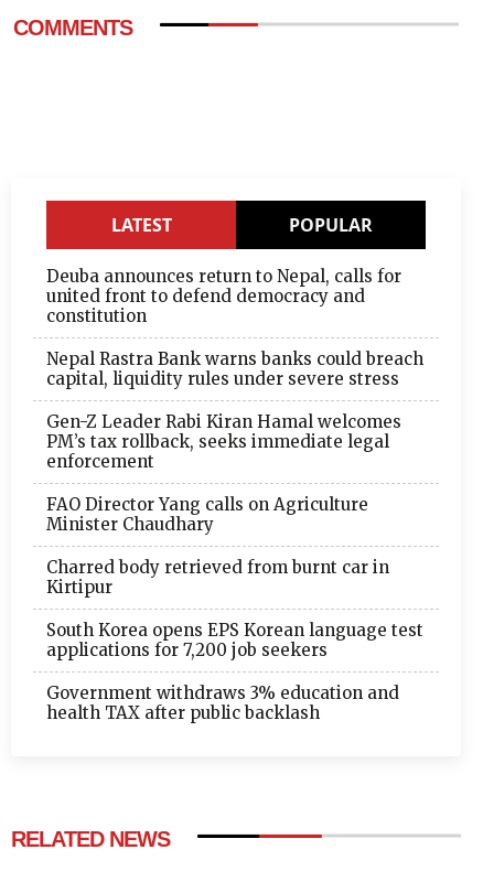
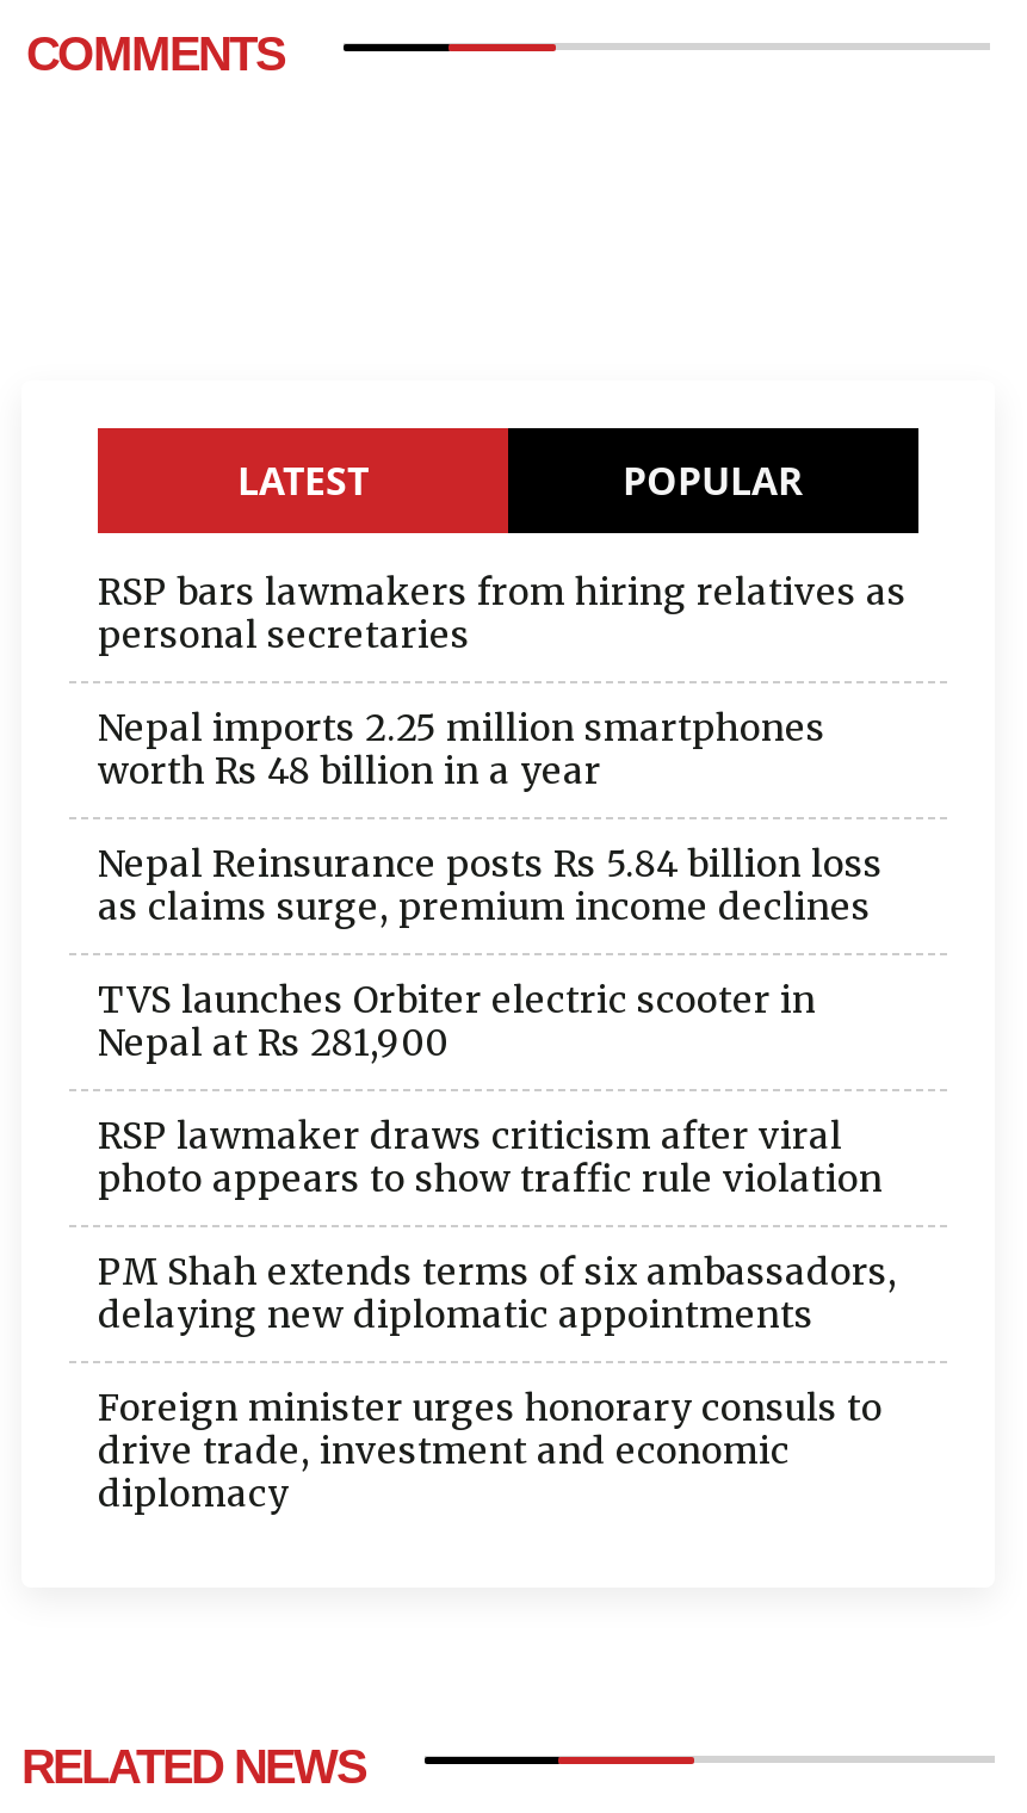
- Deuba announces return to Nepal, calls for
- united front to defend democracy and
- constitution
+ RSP bars lawmakers from hiring relatives as
+ personal secretaries

- Nepal Rastra Bank warns banks could breach
- capital, liquidity rules under severe stress
+ Nepal imports 2.25 million smartphones
+ worth Rs 48 billion in a year

- Gen-Z Leader Rabi Kiran Hamal welcomes
- PM’s tax rollback, seeks immediate legal
- enforcement
+ Nepal Reinsurance posts Rs 5.84 billion loss
+ as claims surge, premium income declines

- FAO Director Yang calls on Agriculture
- Minister Chaudhary
+ TVS launches Orbiter electric scooter in
+ Nepal at Rs 281,900

- Charred body retrieved from burnt car in
- Kirtipur
+ RSP lawmaker draws criticism after viral
+ photo appears to show traffic rule violation

- South Korea opens EPS Korean language test
- applications for 7,200 job seekers
+ PM Shah extends terms of six ambassadors,
+ delaying new diplomatic appointments

- Government withdraws 3% education and
- health TAX after public backlash
+ Foreign minister urges honorary consuls to
+ drive trade, investment and economic
+ diplomacy
